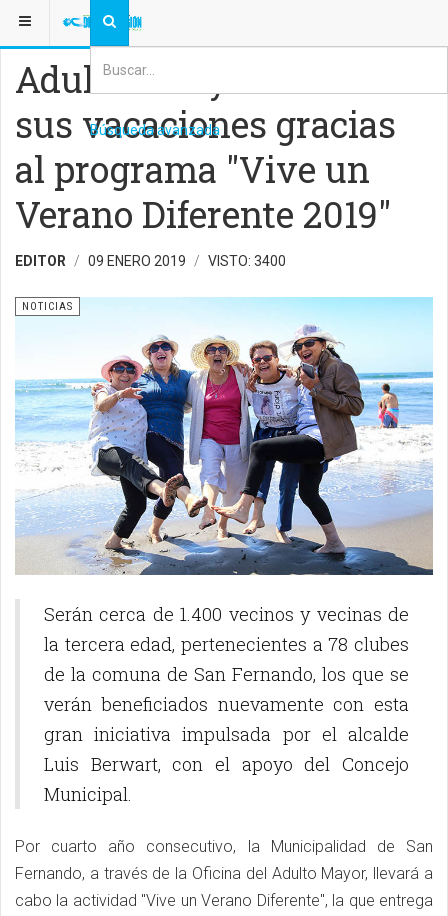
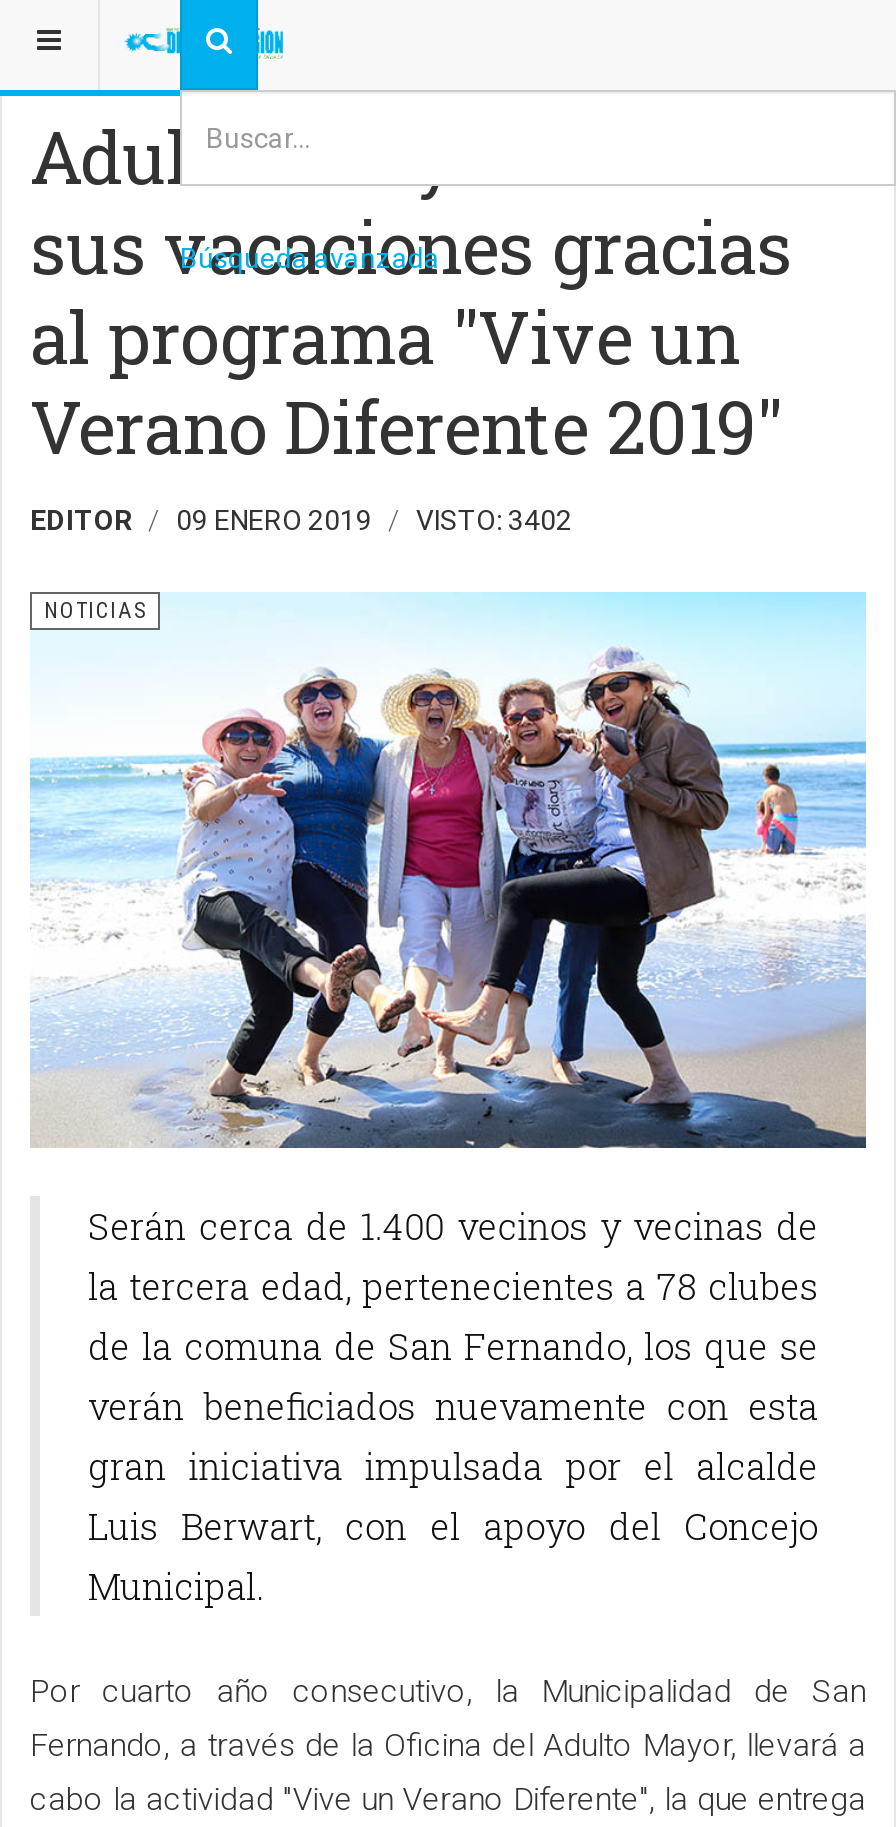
- EDITOR 09 ENERO 2019 VISTO: 3400
+ EDITOR 09 ENERO 2019 VISTO: 3402
